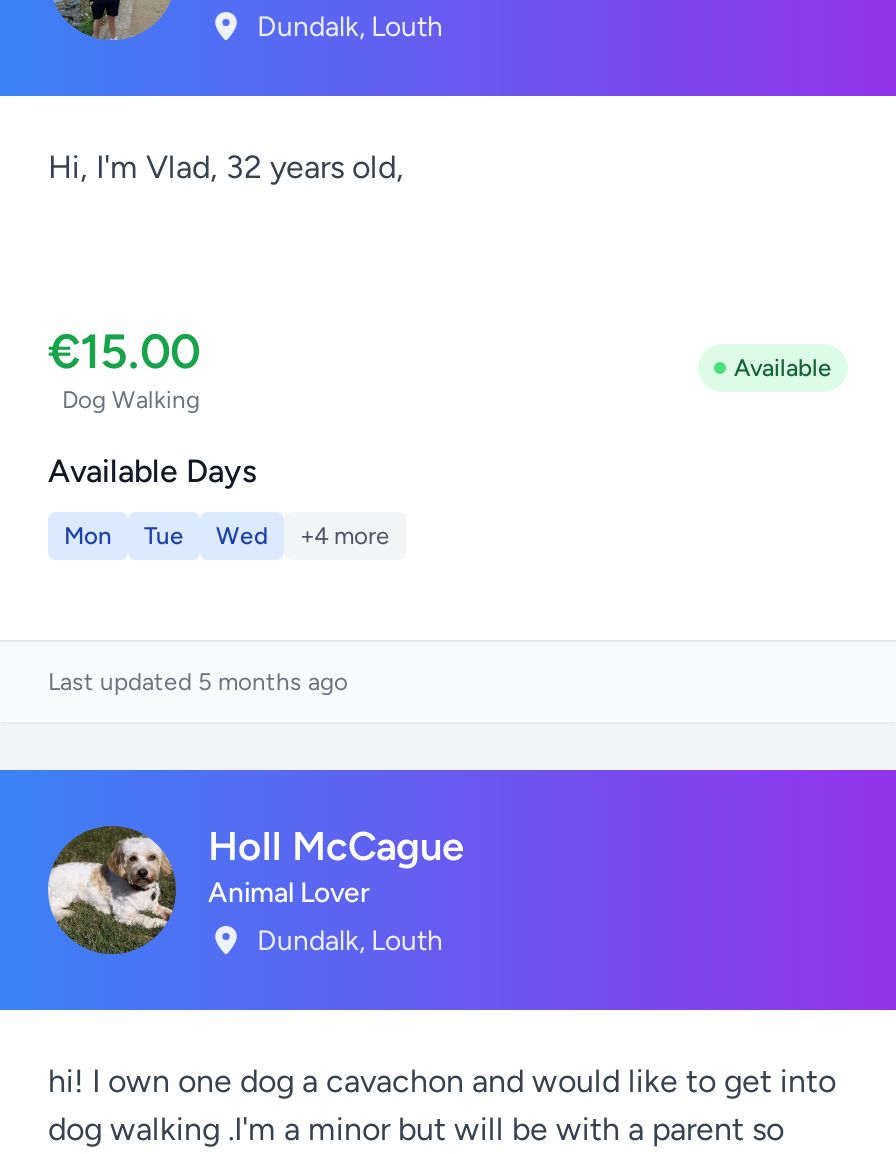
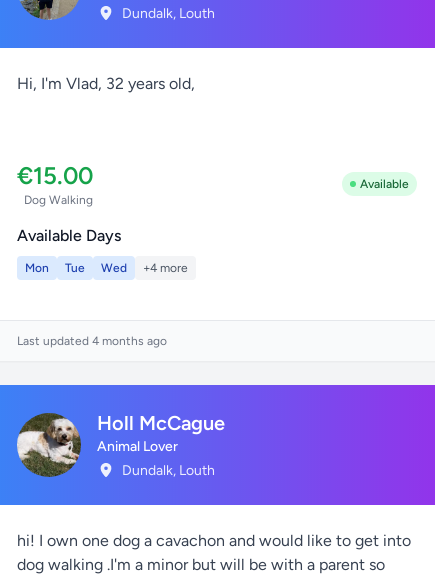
- Last updated 5 months ago
+ Last updated 4 months ago
